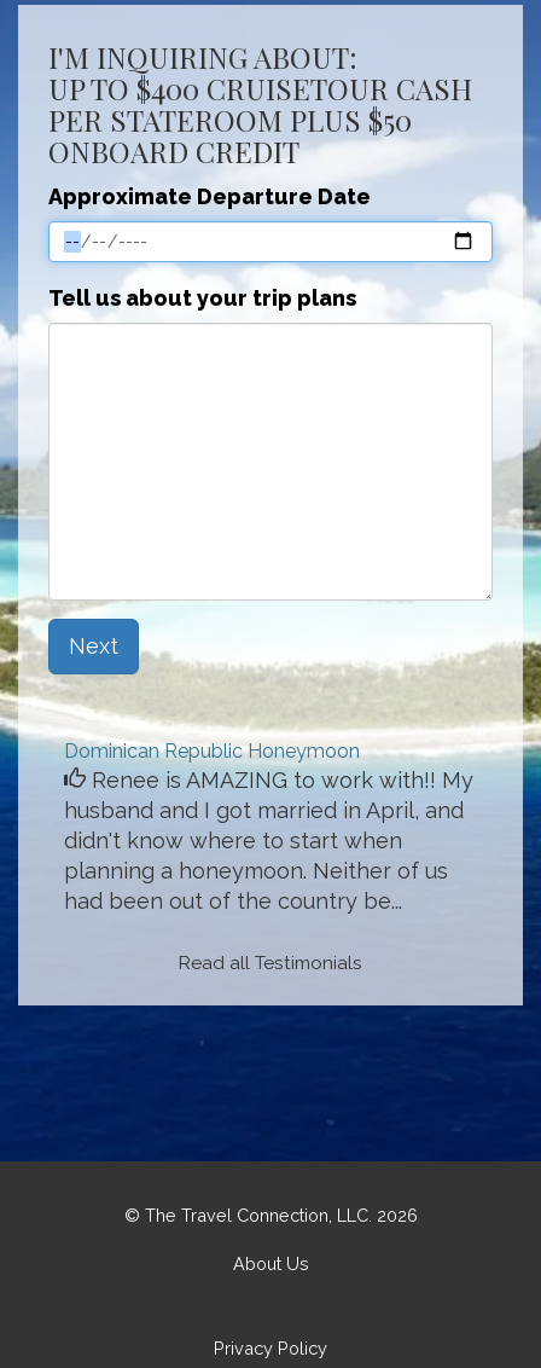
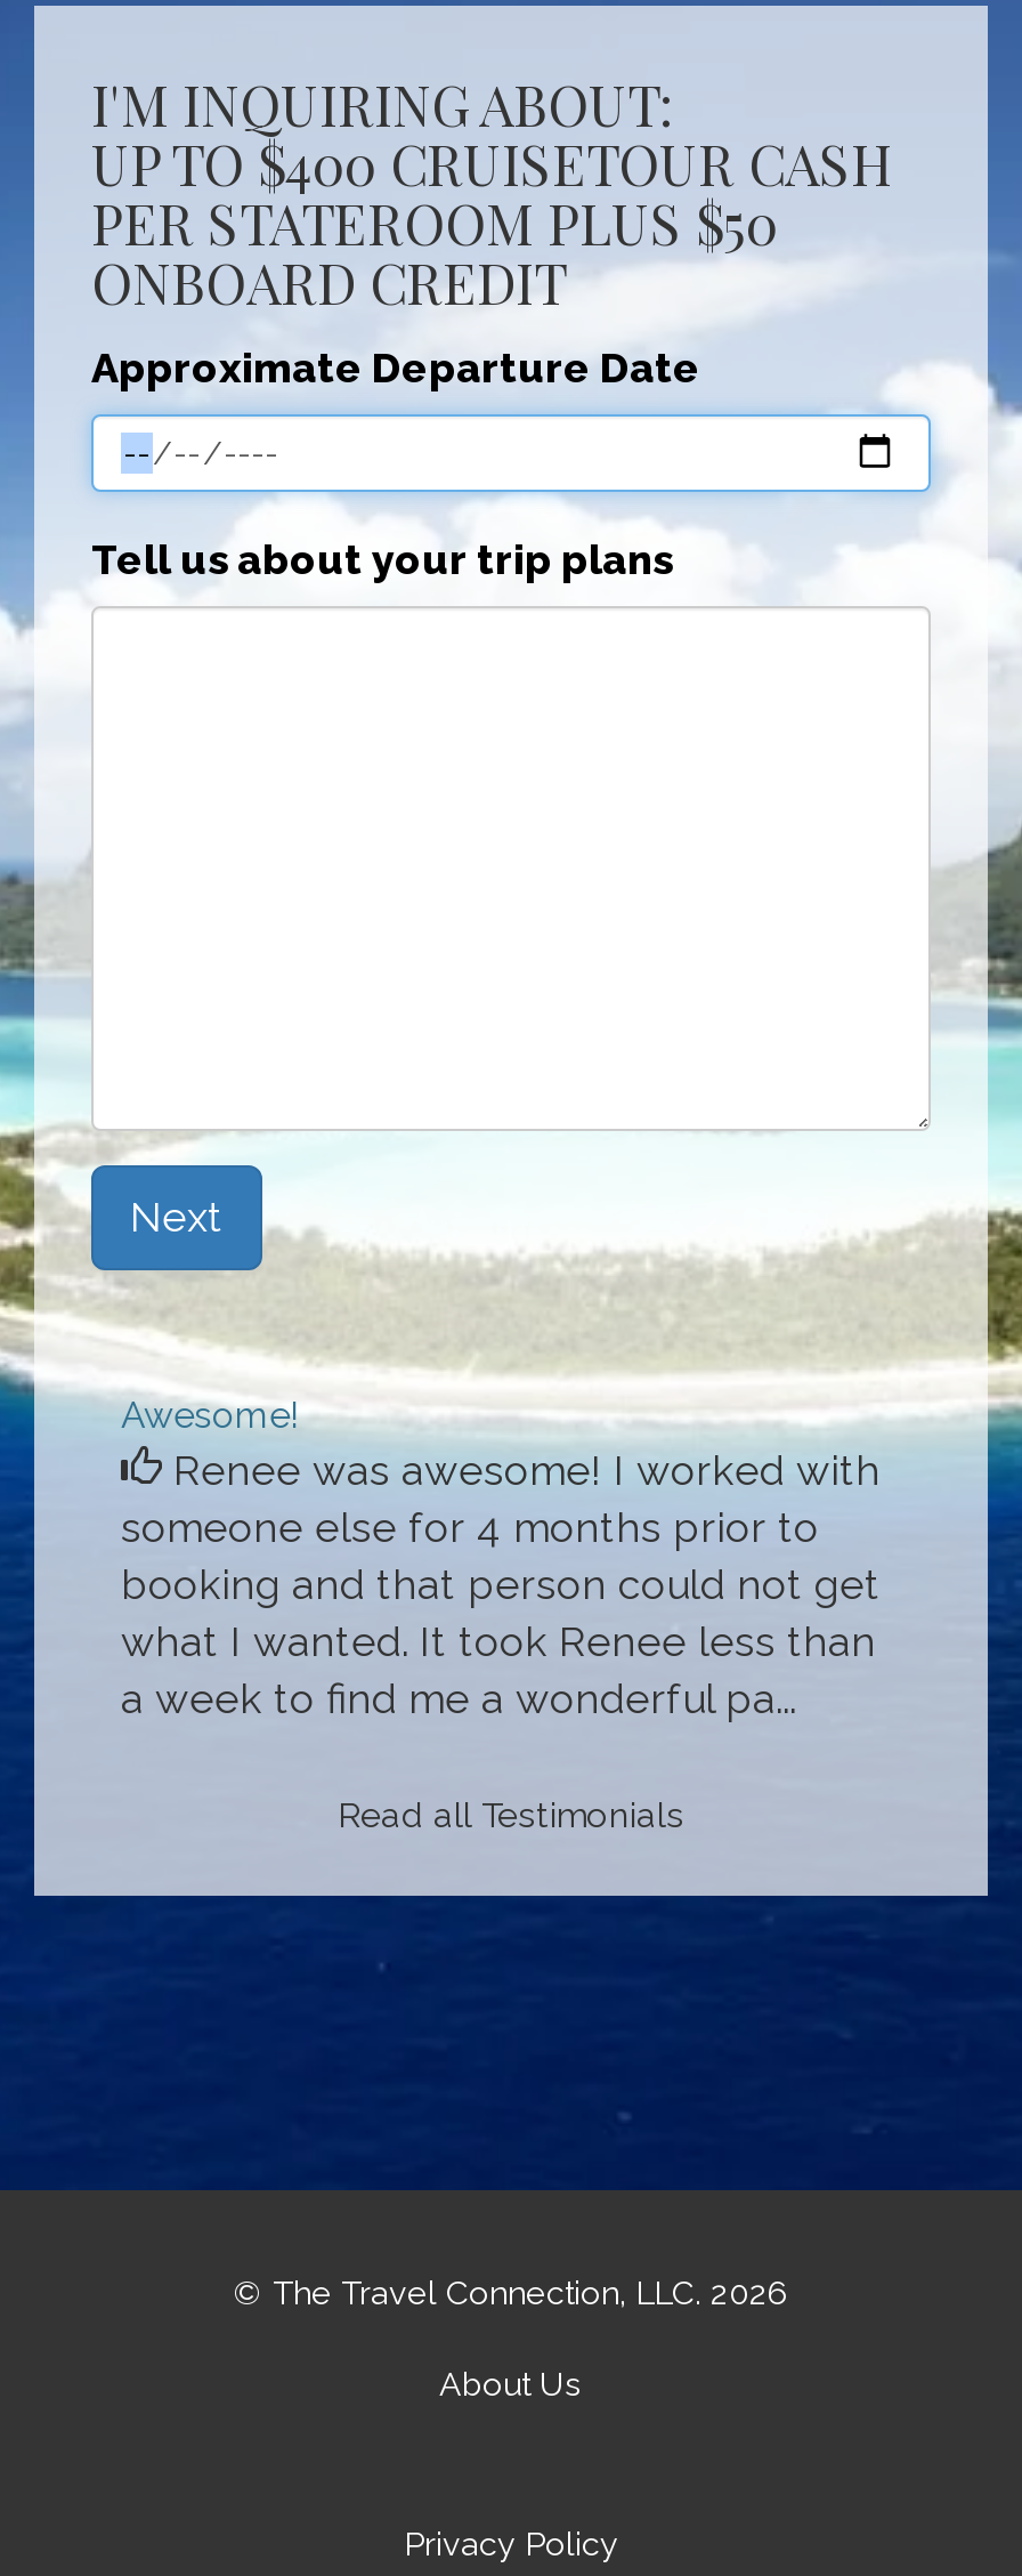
- Dominican Republic Honeymoon
- Renee is AMAZING to work with!! My
- husband and I got married in April, and
- didn't know where to start when
- planning a honeymoon. Neither of us
- had been out of the country be...
+ Awesome!
+ Renee was awesome! I worked with
+ someone else for 4 months prior to
+ booking and that person could not get
+ what I wanted. It took Renee less than
+ a week to find me a wonderful pa...
